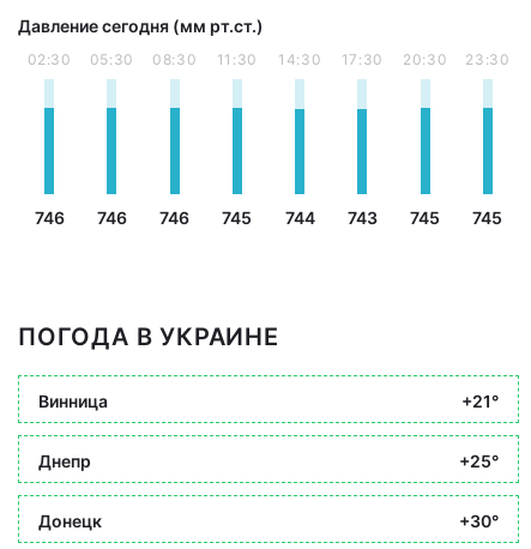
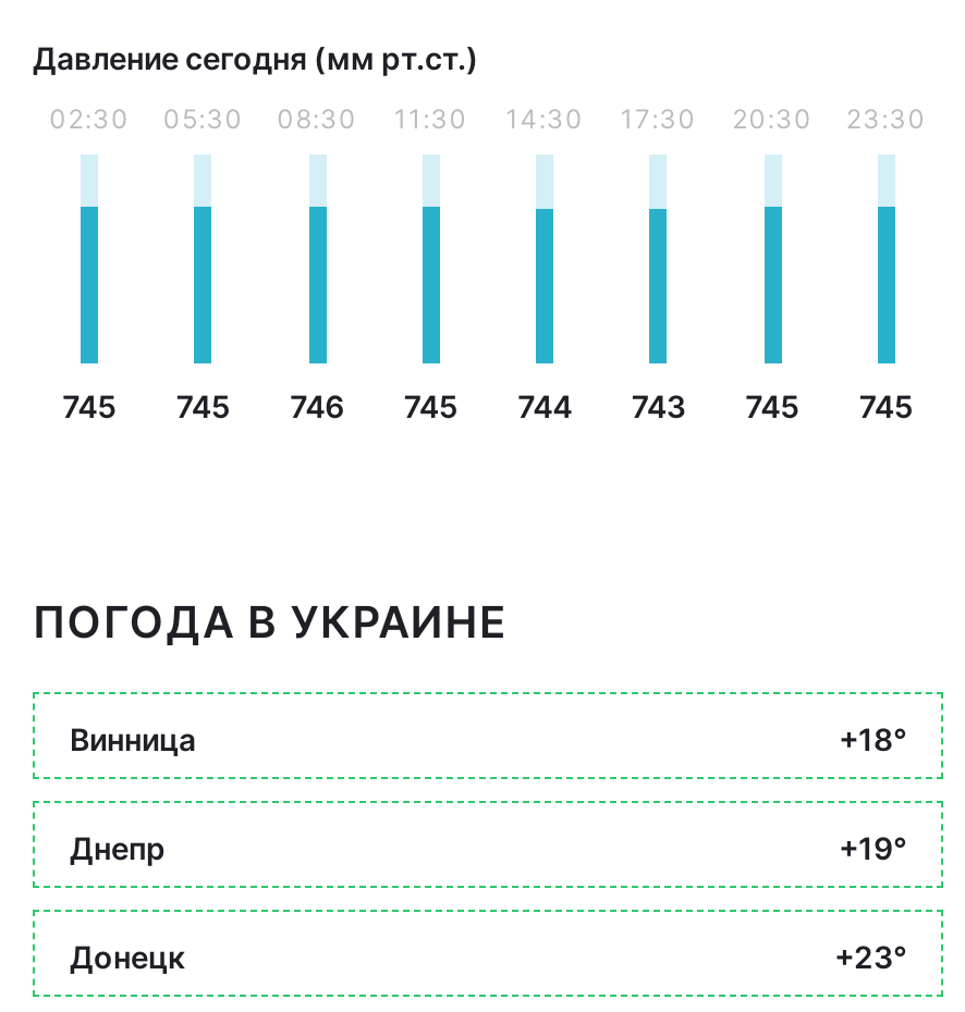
- 746
+ 745

- 746
+ 745

- +21°
+ +18°

- +25°
+ +19°

- +30°
+ +23°
